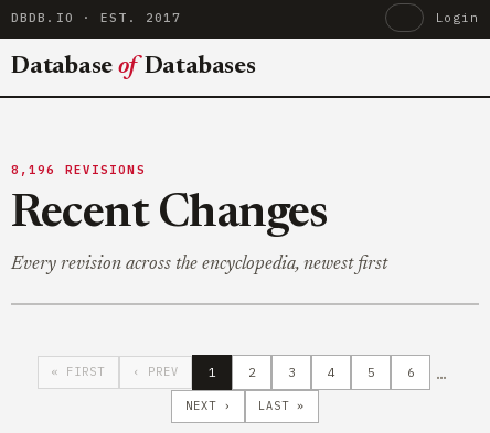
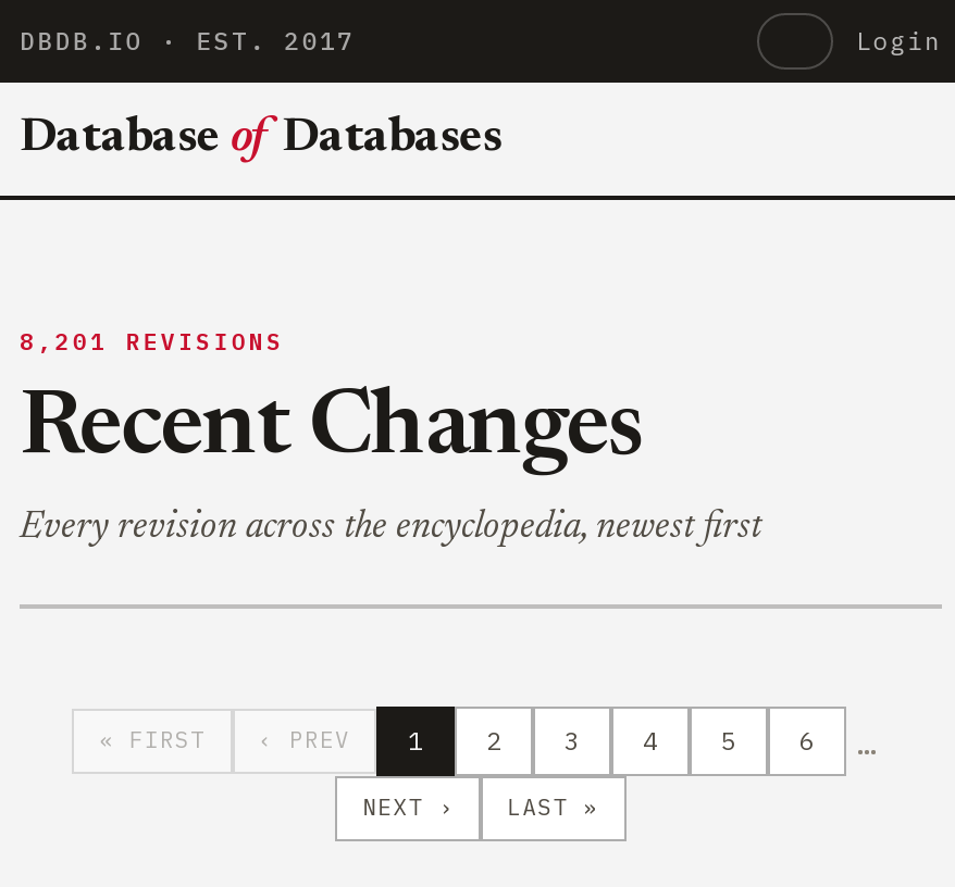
- 8,196 REVISIONS
+ 8,201 REVISIONS
